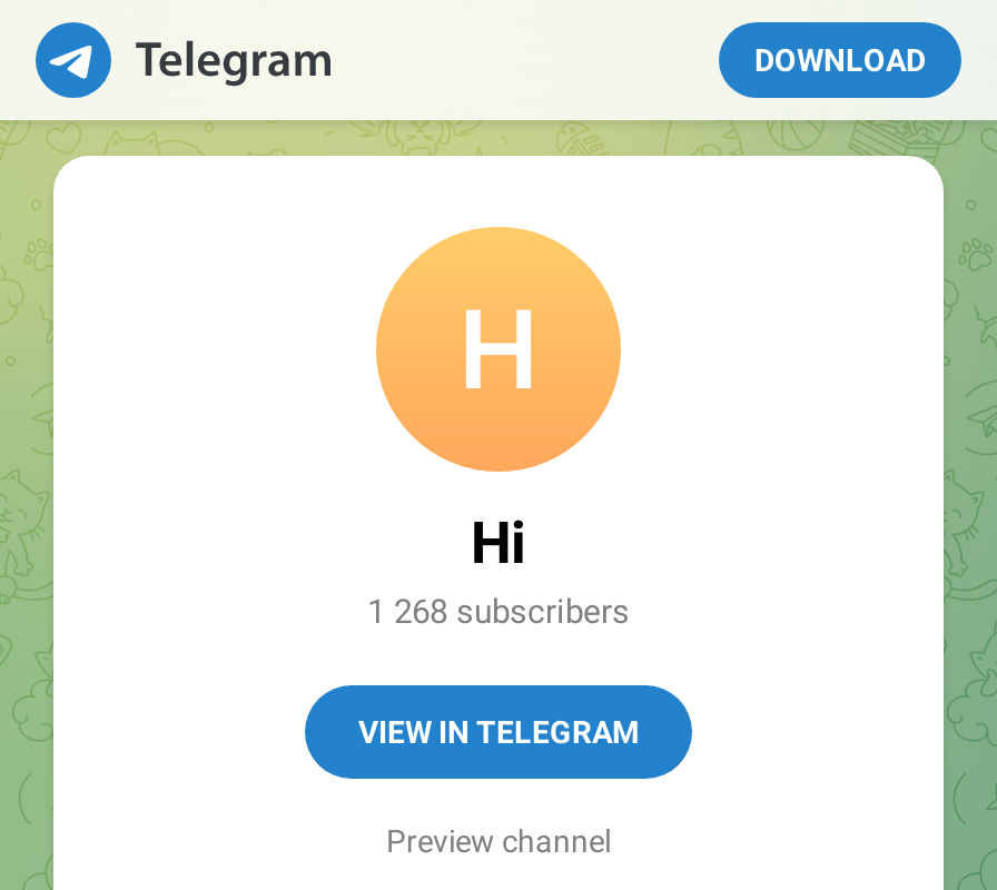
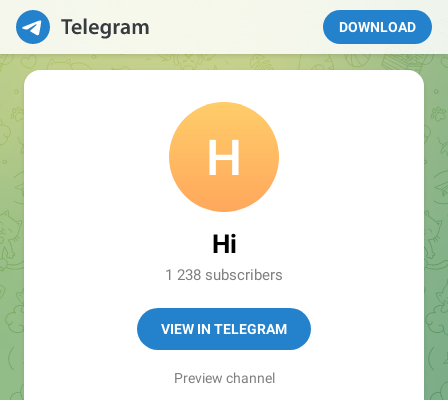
- 1 268 subscribers
+ 1 238 subscribers
